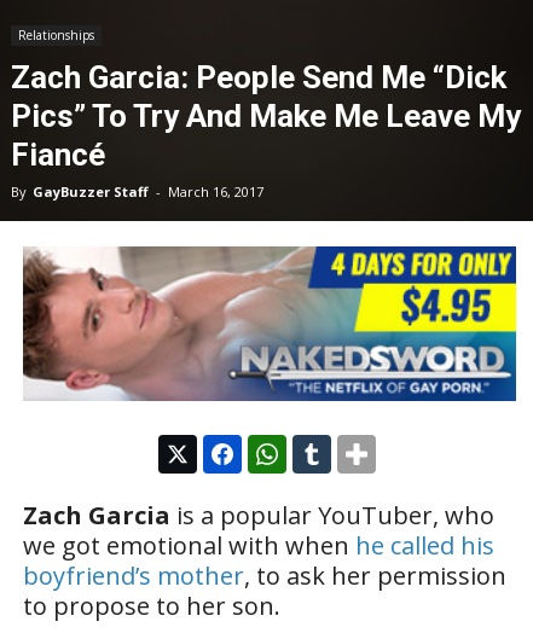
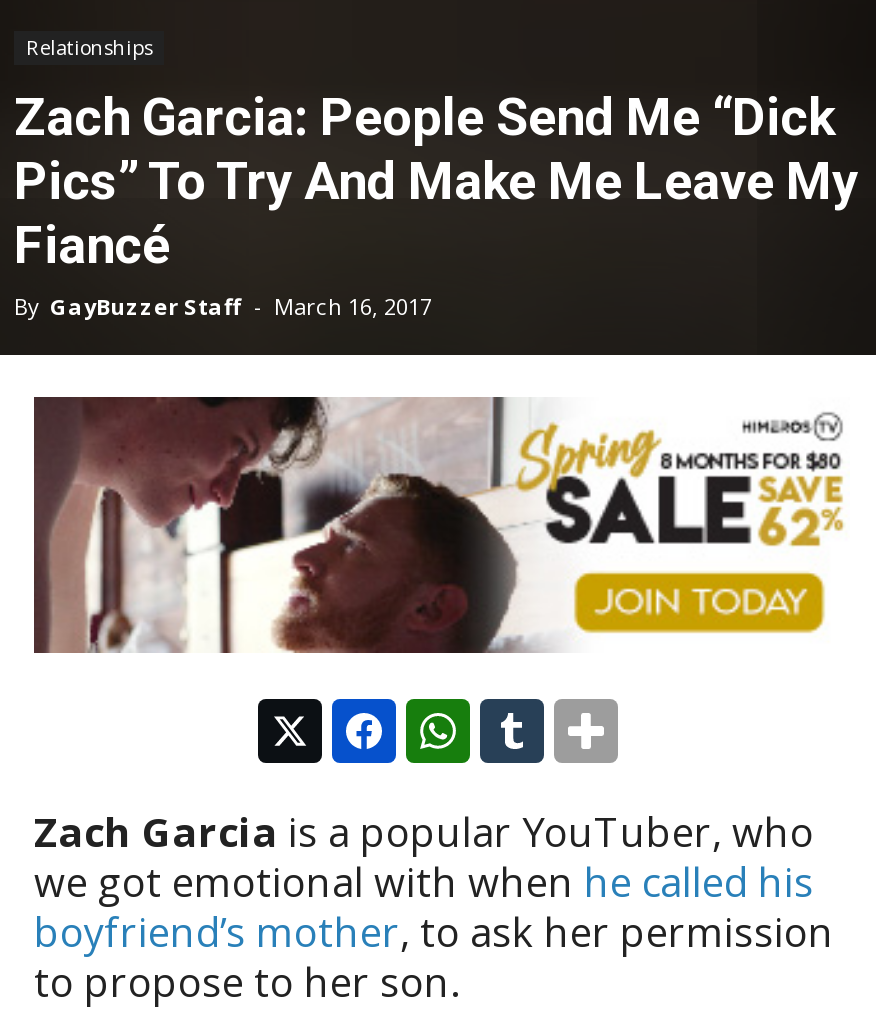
- [image]
+ [image]
